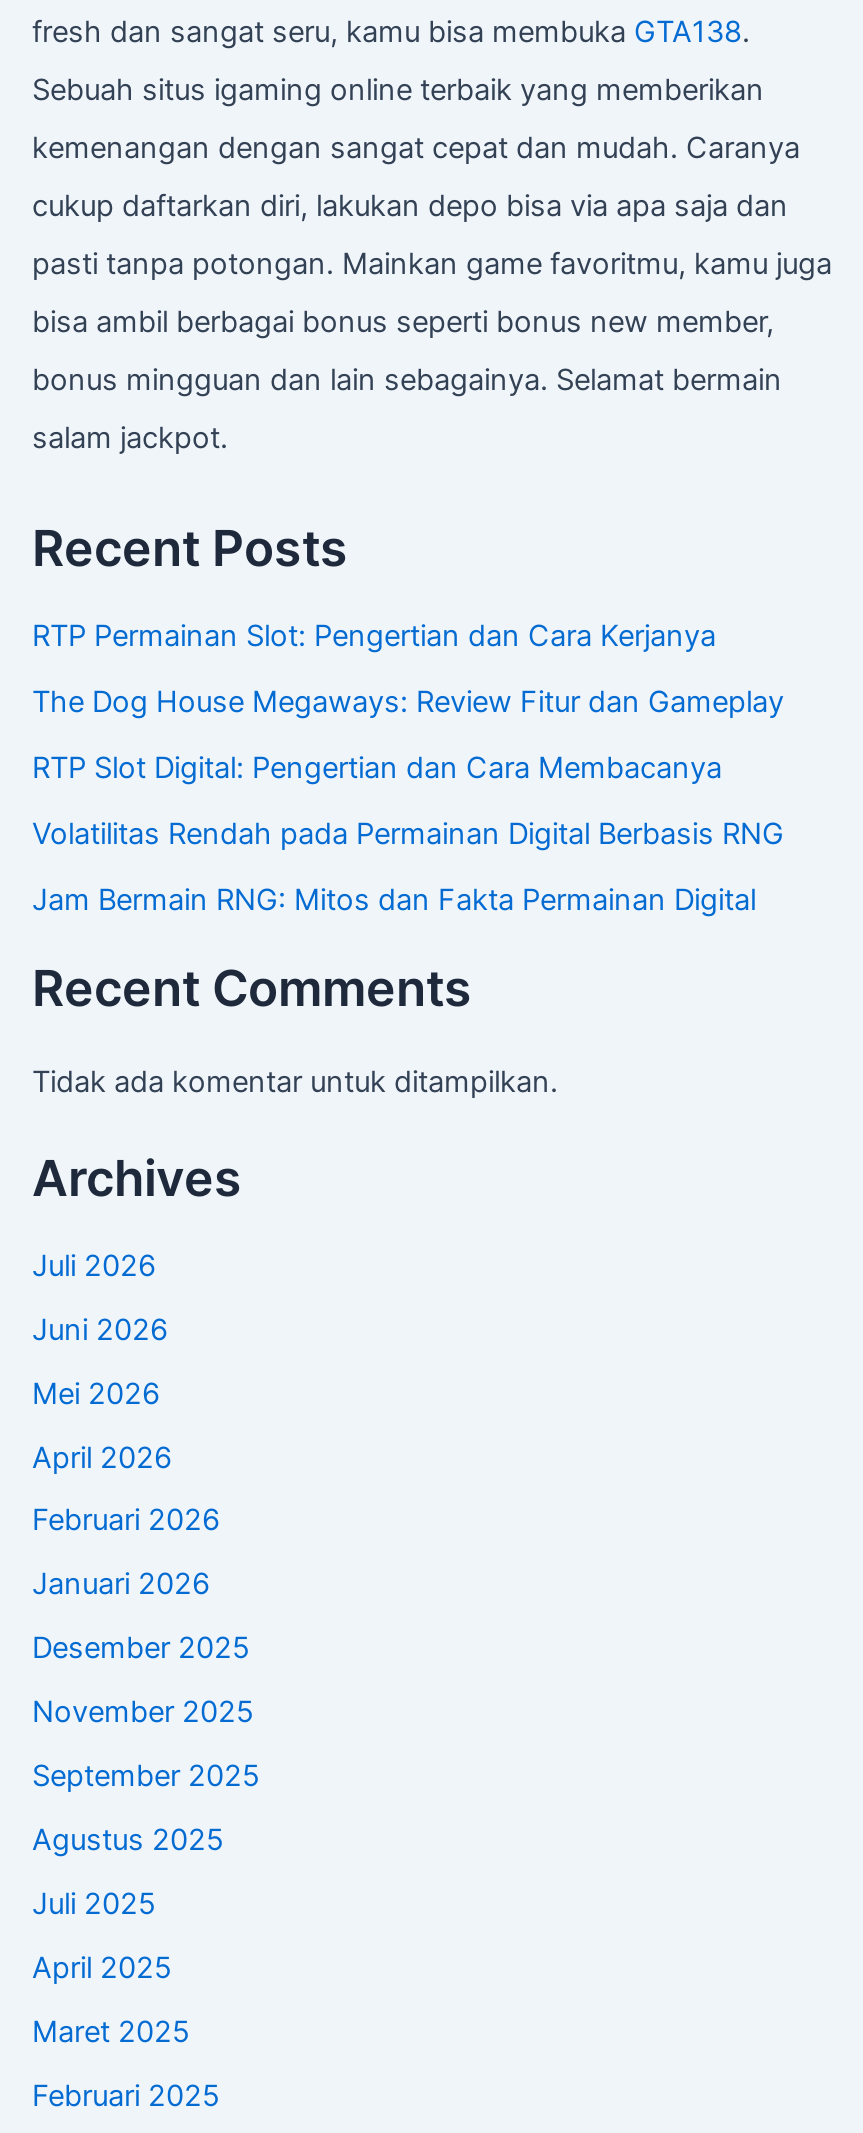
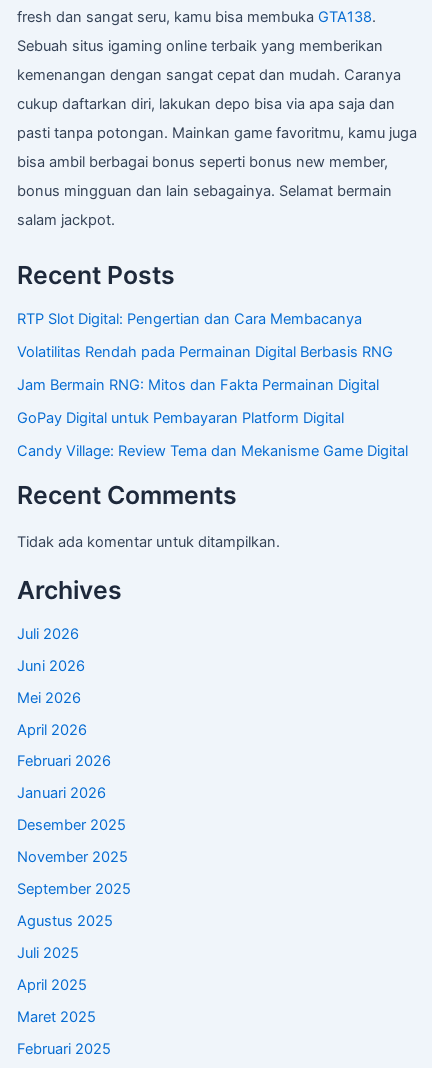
- RTP Permainan Slot: Pengertian dan Cara Kerjanya
- The Dog House Megaways: Review Fitur dan Gameplay

moved up: RTP Slot Digital: Pengertian dan Cara Membacanya | Volatilitas Rendah pada Permainan Digital Berbasis RNG | Jam Bermain RNG: Mitos dan Fakta Permainan Digital

+ GoPay Digital untuk Pembayaran Platform Digital
+ Candy Village: Review Tema dan Mekanisme Game Digital
